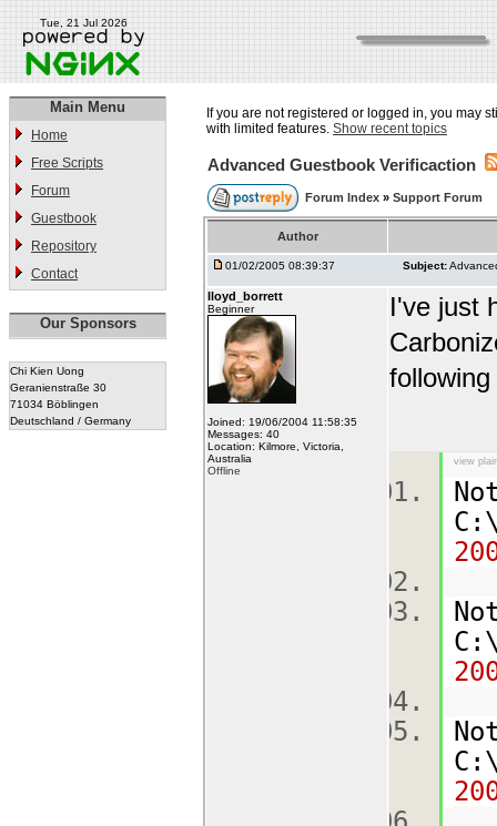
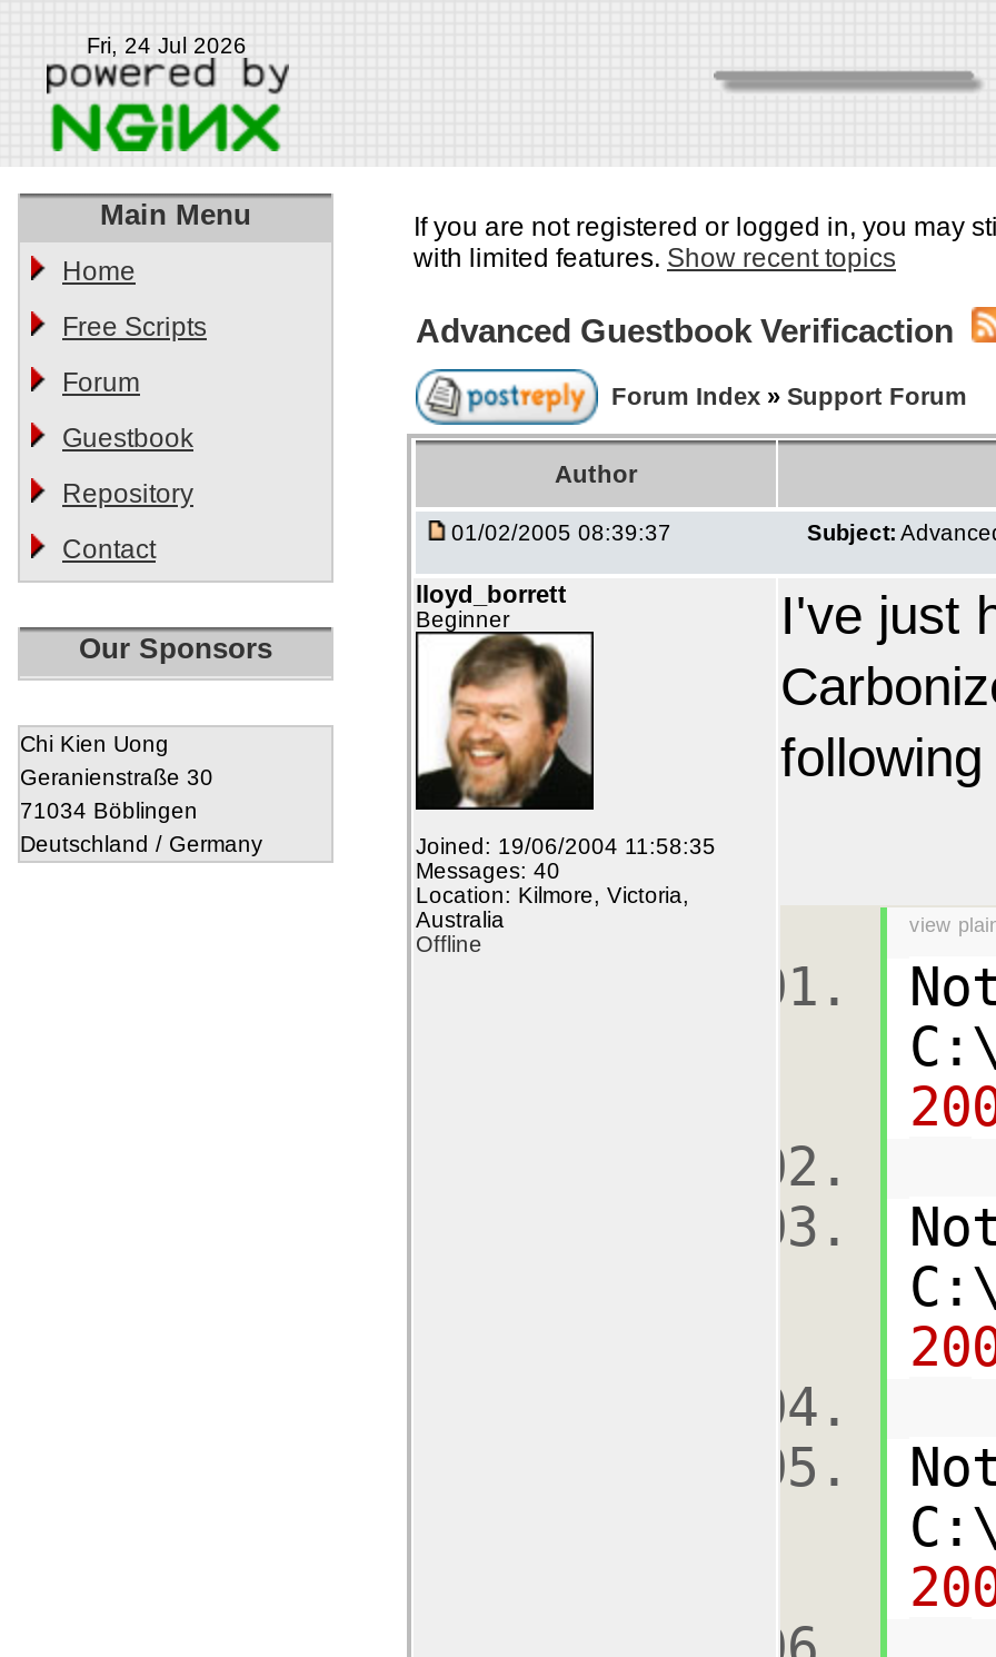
- Tue, 21 Jul 2026
+ Fri, 24 Jul 2026
